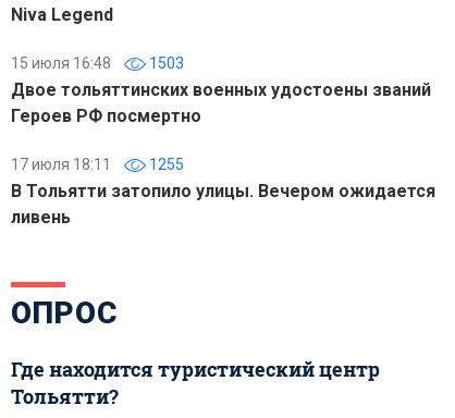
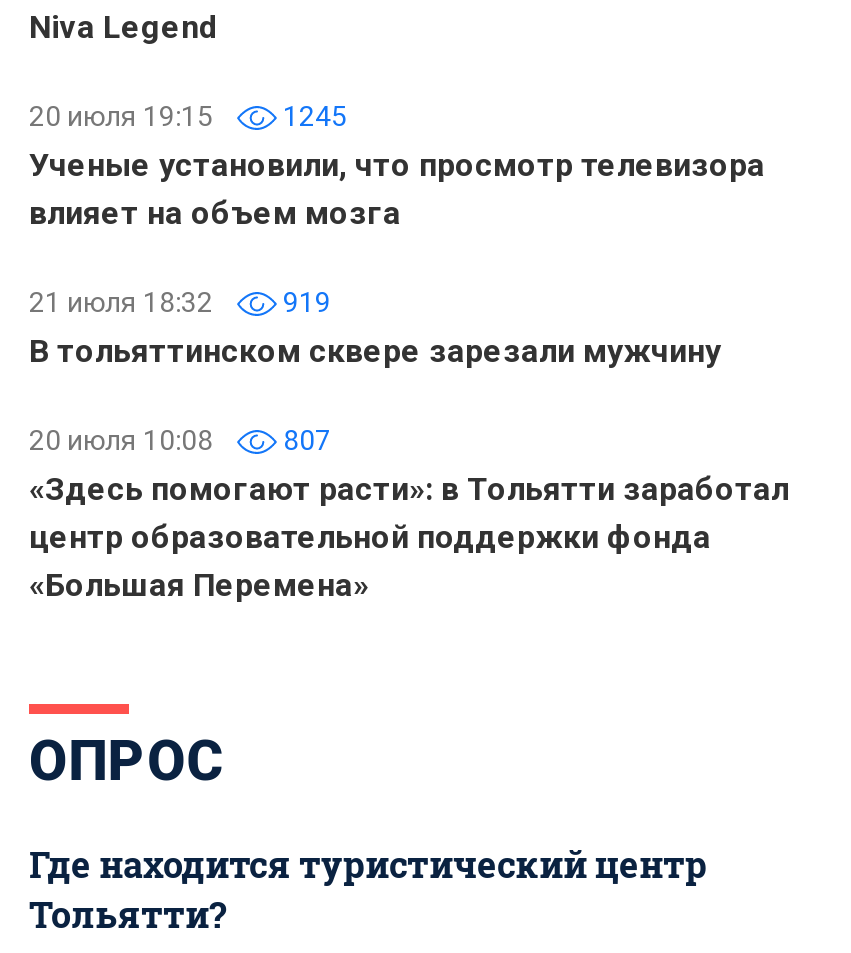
- 15 июля 16:48
- 1503
- Двое тольяттинских военных удостоены званий
- Героев РФ посмертно
- 17 июля 18:11
- 1255
- В Тольятти затопило улицы. Вечером ожидается
- ливень
+ 20 июля 19:15
+ 1245
+ Ученые установили, что просмотр телевизора
+ влияет на объем мозга
+ 21 июля 18:32
+ 919
+ В тольяттинском сквере зарезали мужчину
+ 20 июля 10:08
+ 807
+ «Здесь помогают расти»: в Тольятти заработал
+ центр образовательной поддержки фонда
+ «Большая Перемена»
